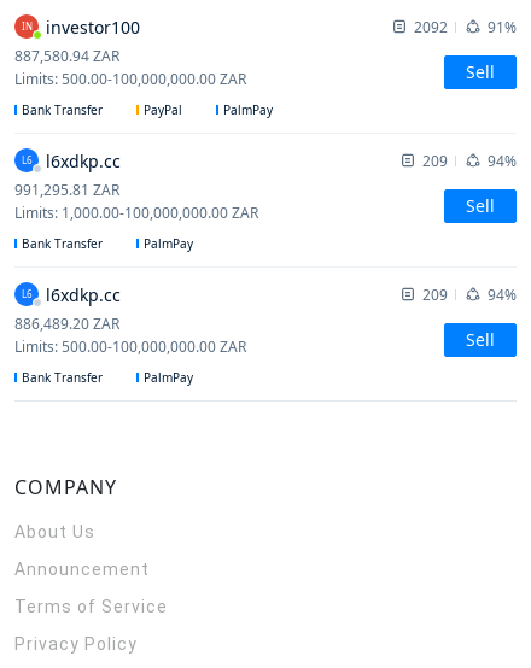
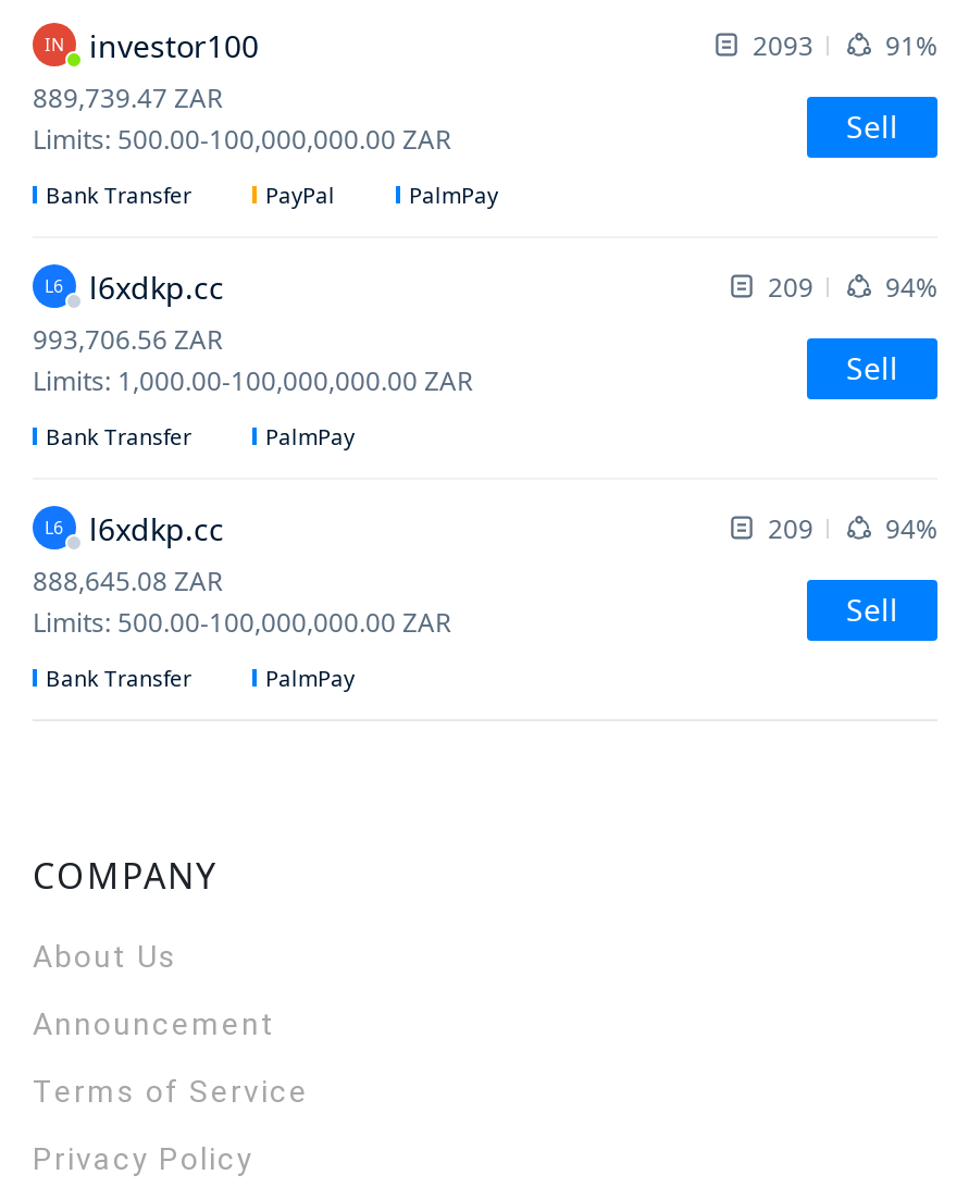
- 2092 91%
+ 2093 91%

- 887,580.94 ZAR
+ 889,739.47 ZAR

- 991,295.81 ZAR
+ 993,706.56 ZAR

- 886,489.20 ZAR
+ 888,645.08 ZAR
